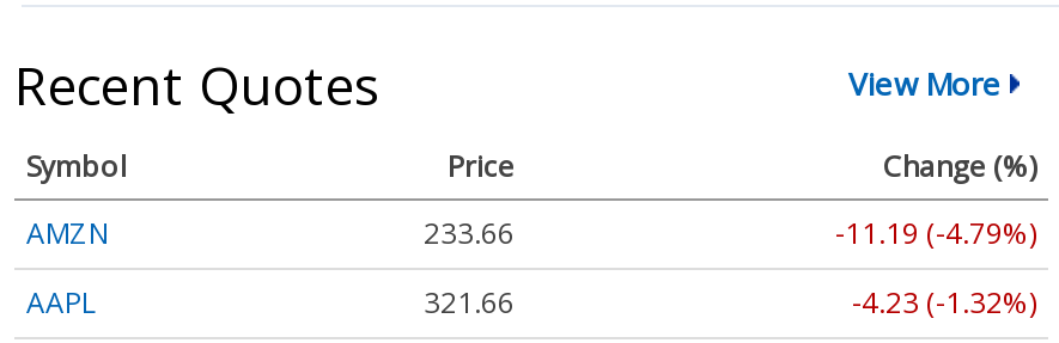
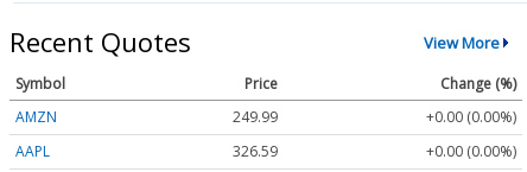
- 233.66
+ 249.99

- -11.19 (-4.79%)
+ +0.00 (0.00%)

- 321.66
+ 326.59

- -4.23 (-1.32%)
+ +0.00 (0.00%)
